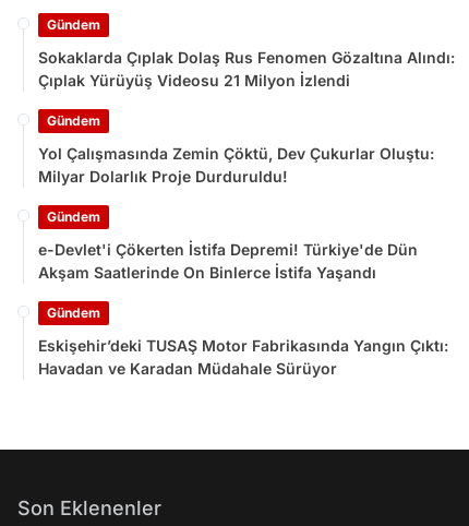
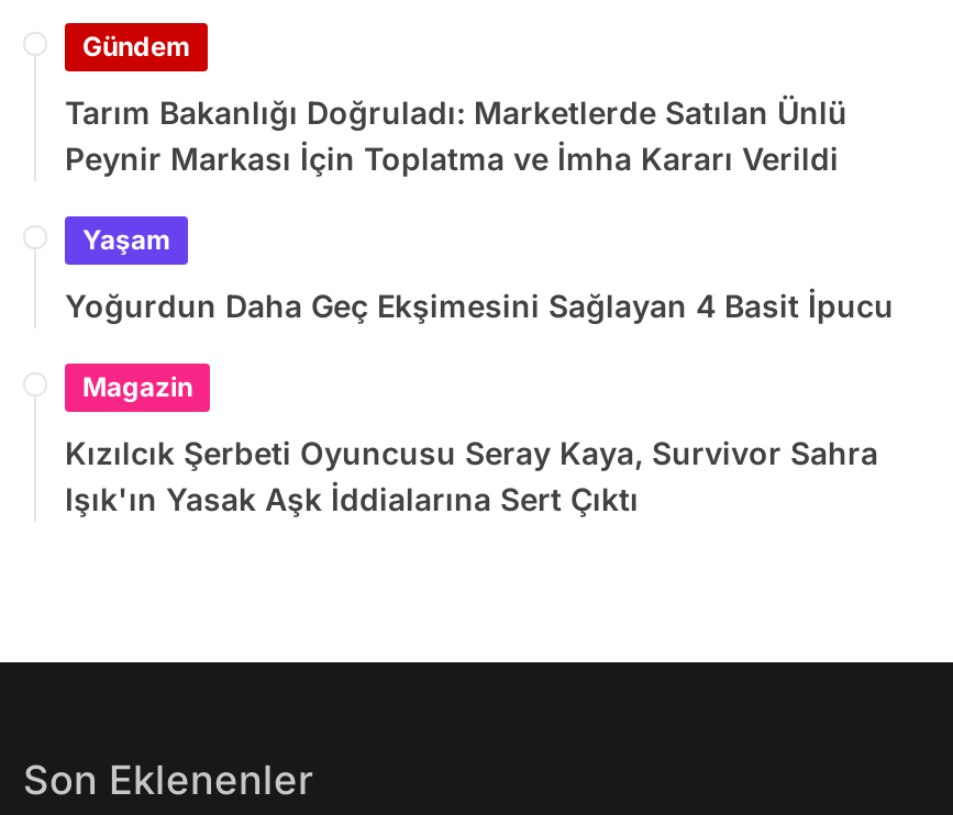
- Sokaklarda Çıplak Dolaş Rus Fenomen Gözaltına Alındı:
- Çıplak Yürüyüş Videosu 21 Milyon İzlendi
- Gündem
- Yol Çalışmasında Zemin Çöktü, Dev Çukurlar Oluştu:
- Milyar Dolarlık Proje Durduruldu!
- Gündem
- e-Devlet'i Çökerten İstifa Depremi! Türkiye'de Dün
- Akşam Saatlerinde On Binlerce İstifa Yaşandı
- Gündem
- Eskişehir’deki TUSAŞ Motor Fabrikasında Yangın Çıktı:
- Havadan ve Karadan Müdahale Sürüyor
+ Tarım Bakanlığı Doğruladı: Marketlerde Satılan Ünlü
+ Peynir Markası İçin Toplatma ve İmha Kararı Verildi
+ Yaşam
+ Yoğurdun Daha Geç Ekşimesini Sağlayan 4 Basit İpucu
+ Magazin
+ Kızılcık Şerbeti Oyuncusu Seray Kaya, Survivor Sahra
+ Işık'ın Yasak Aşk İddialarına Sert Çıktı
